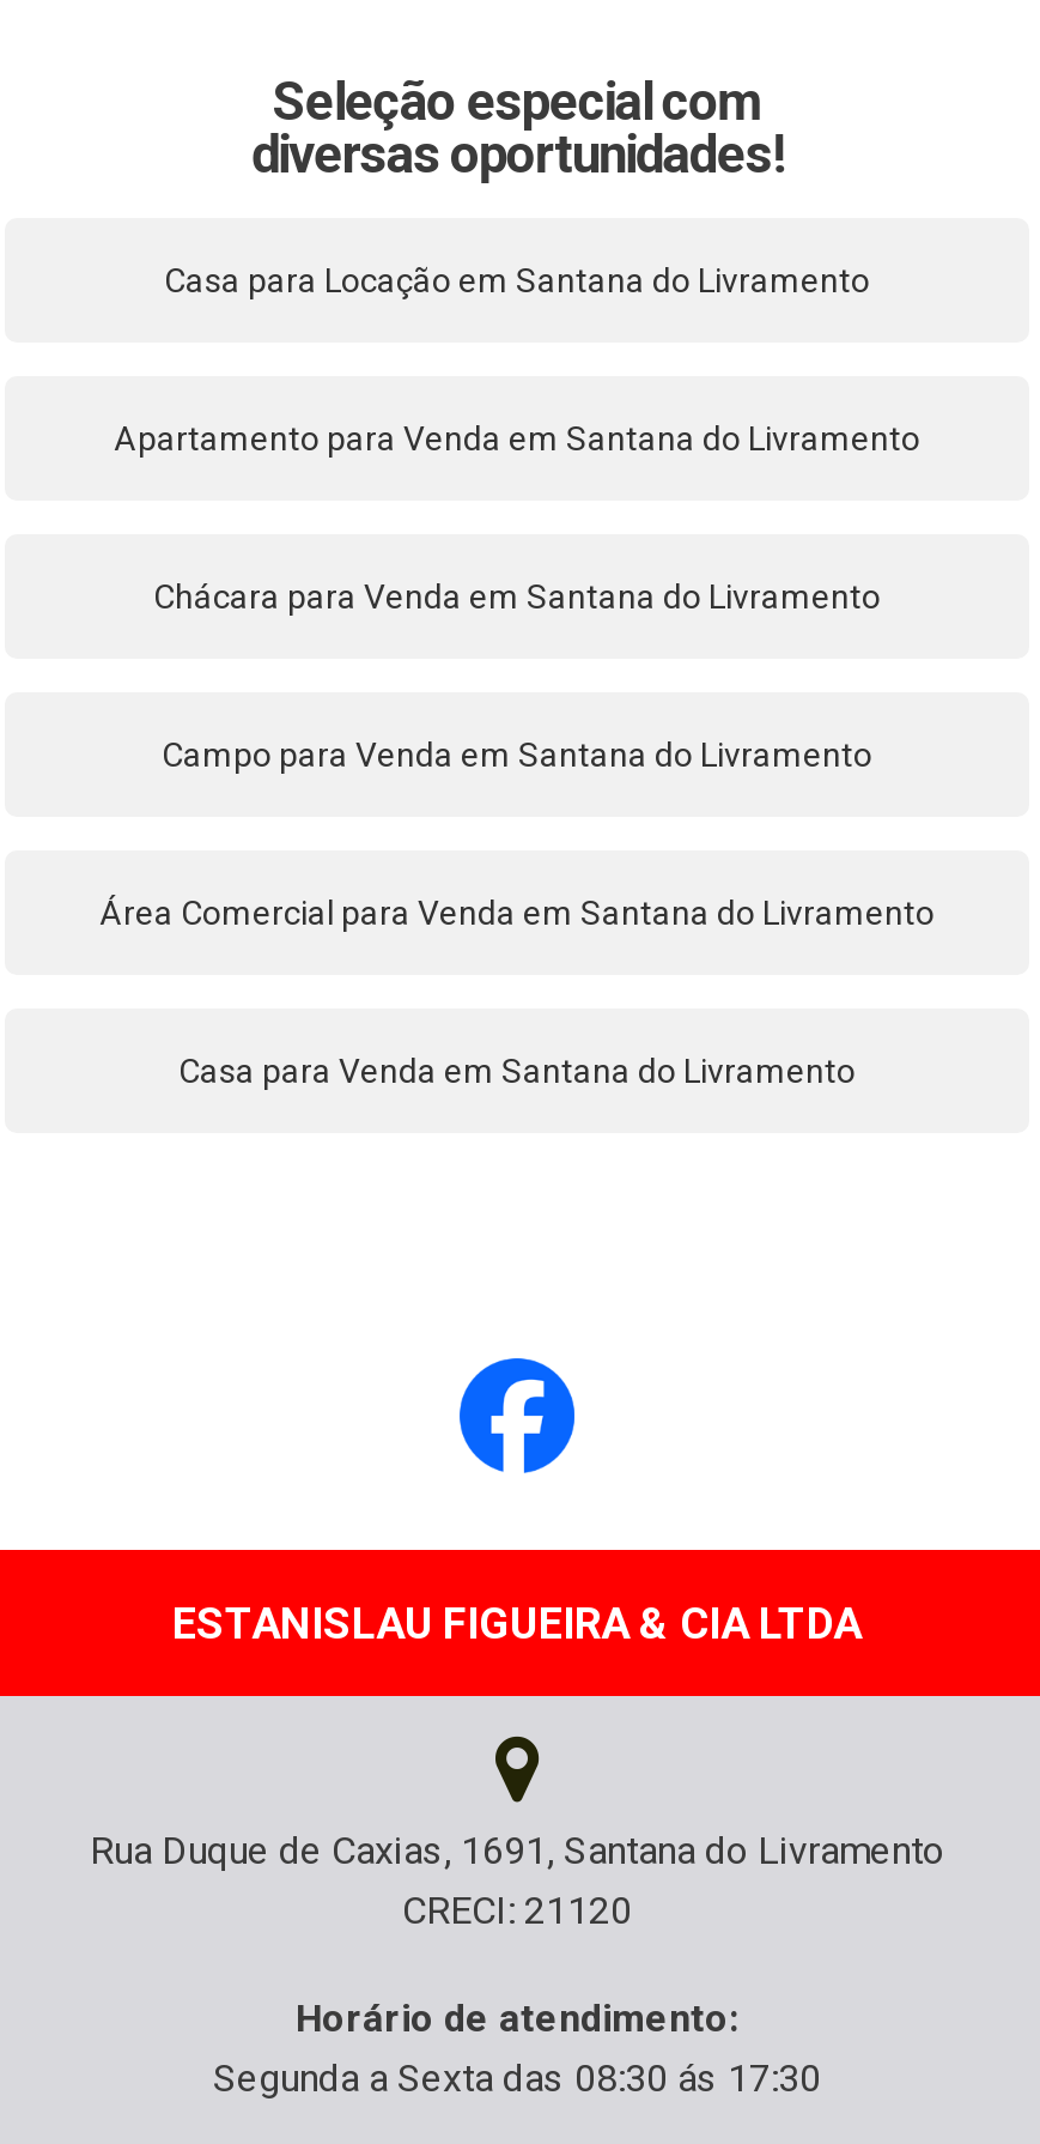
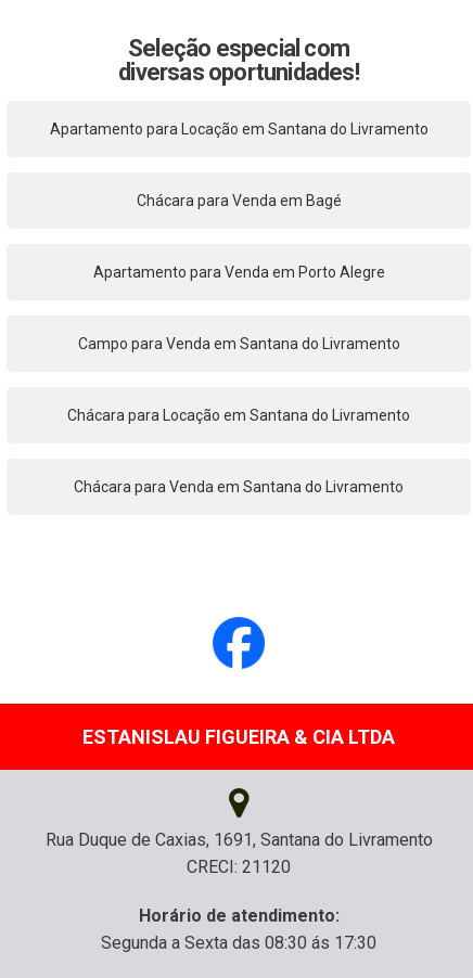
+ Apartamento para Venda em Porto Alegre

- Casa para Locação em Santana do Livramento
+ Apartamento para Locação em Santana do Livramento

- Apartamento para Venda em Santana do Livramento
+ Chácara para Venda em Bagé

moved down: Chácara para Venda em Santana do Livramento

- Área Comercial para Venda em Santana do Livramento
+ Chácara para Locação em Santana do Livramento

- Casa para Venda em Santana do Livramento
